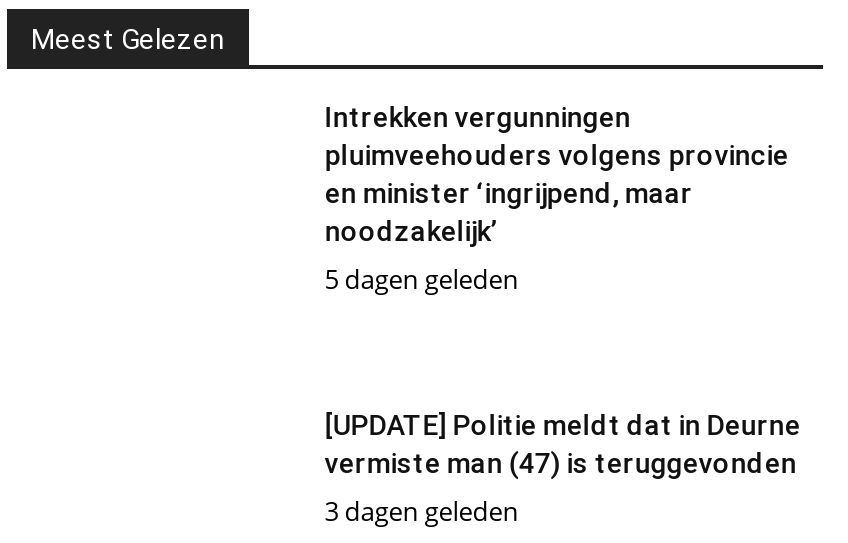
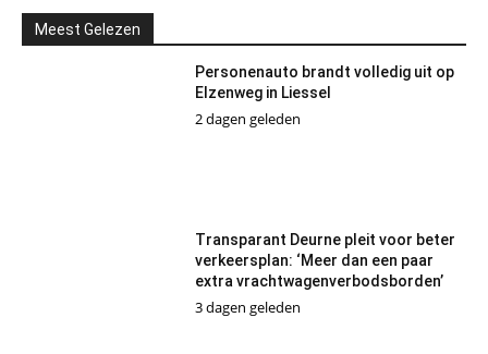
- Intrekken vergunningen
- pluimveehouders volgens provincie
- en minister ‘ingrijpend, maar
- noodzakelijk’
- 5 dagen geleden
+ Personenauto brandt volledig uit op
+ Elzenweg in Liessel
+ 2 dagen geleden

- [UPDATE] Politie meldt dat in Deurne
- vermiste man (47) is teruggevonden
+ Transparant Deurne pleit voor beter
+ verkeersplan: ‘Meer dan een paar
+ extra vrachtwagenverbodsborden’
